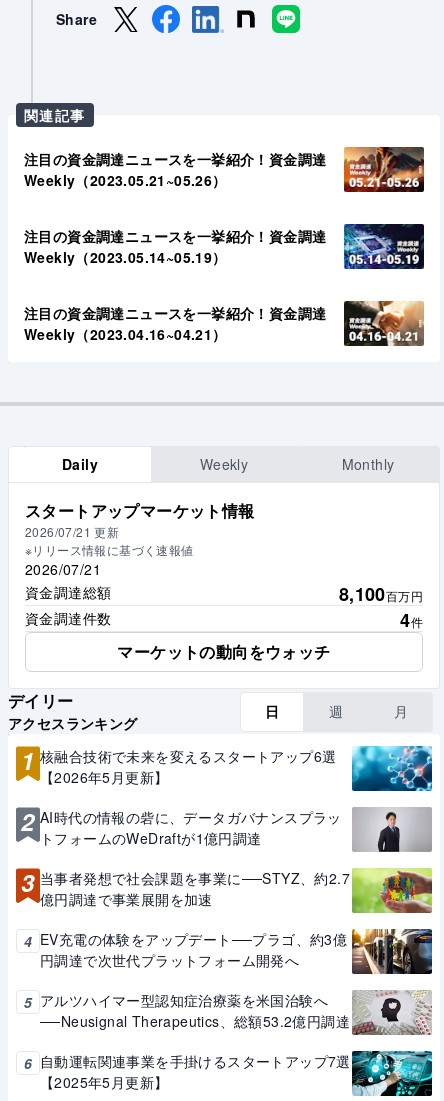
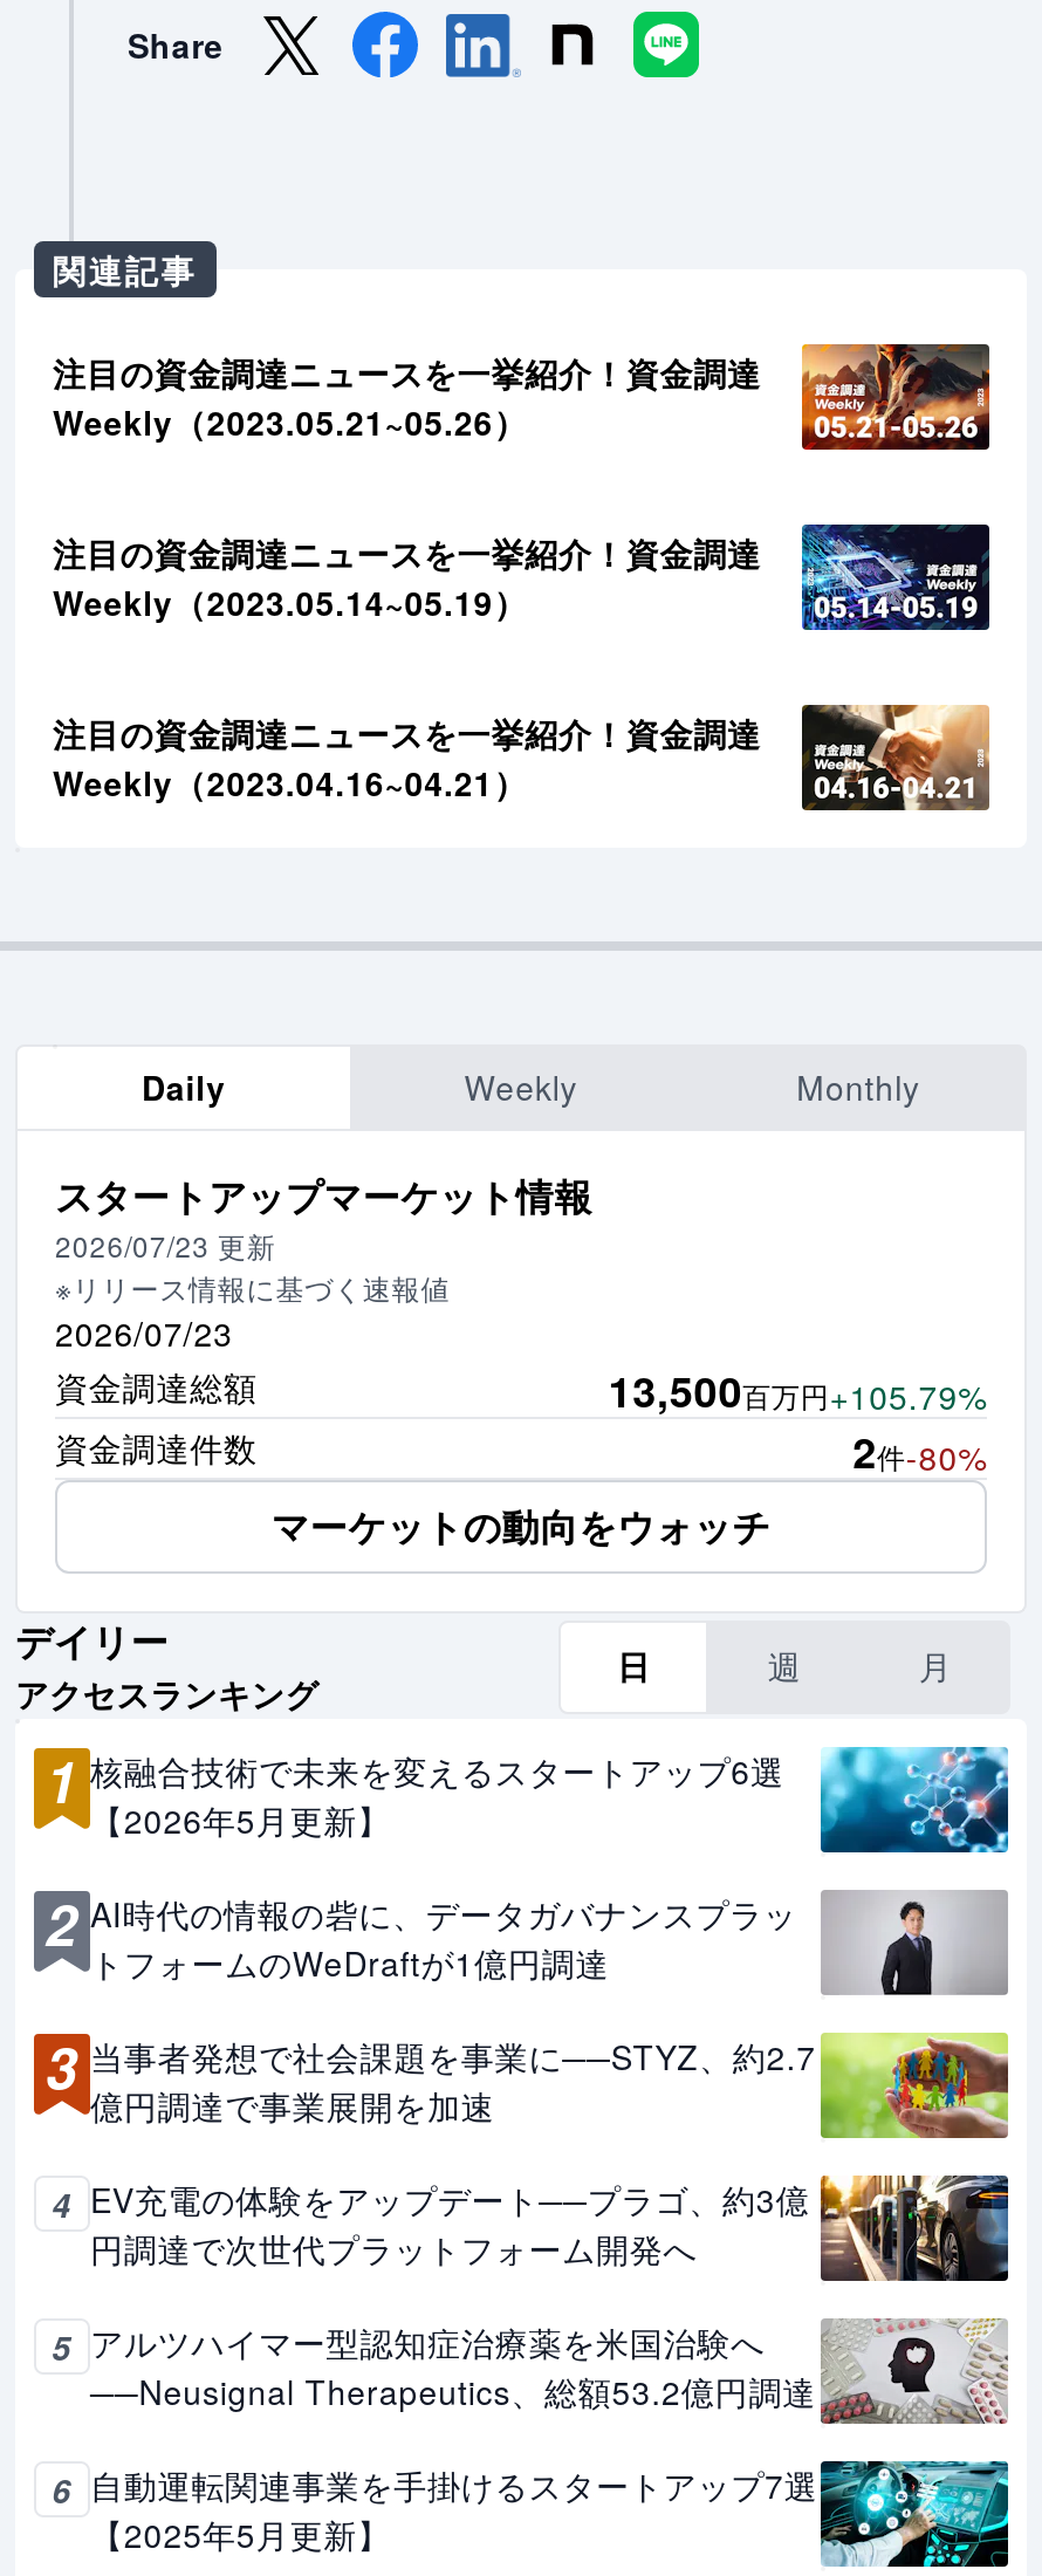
- 2026/07/21 更新
+ 2026/07/23 更新

- 2026/07/21
+ 2026/07/23

- 8,100百万円
+ 13,500百万円+105.79%

- 4件
+ 2件-80%
